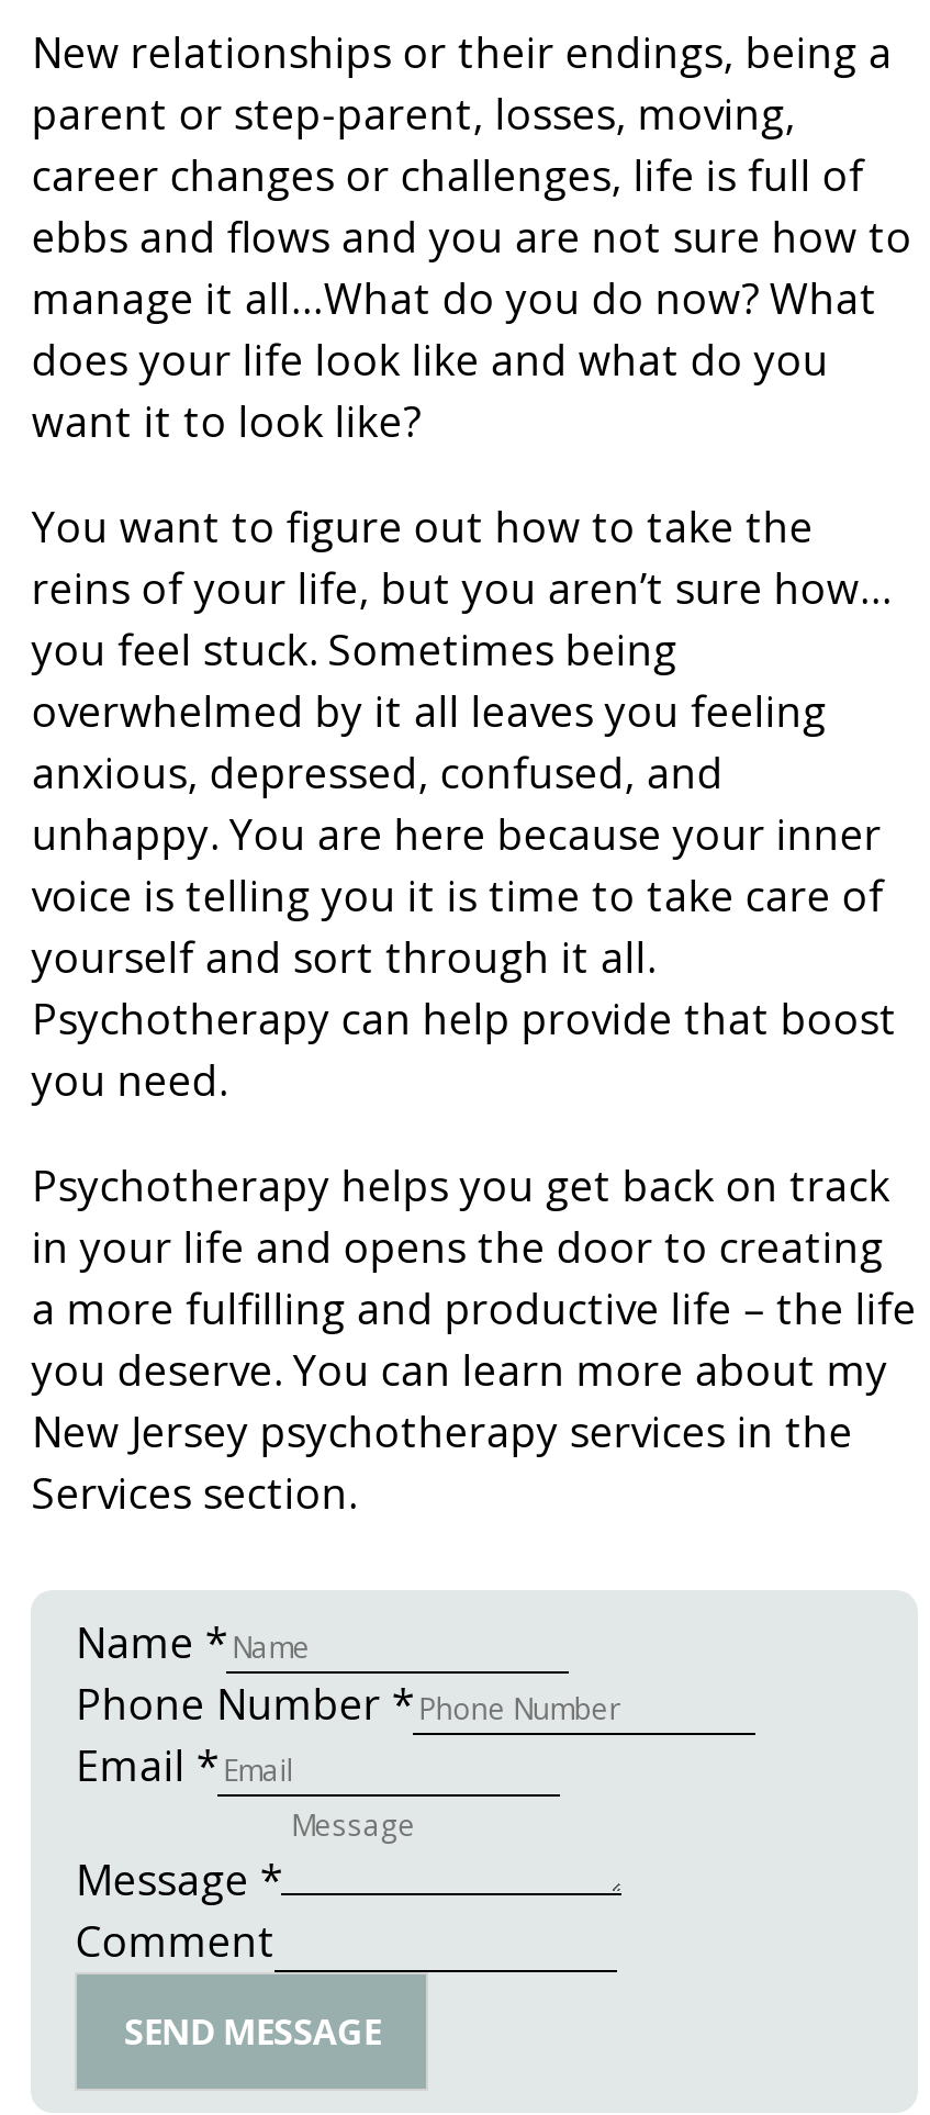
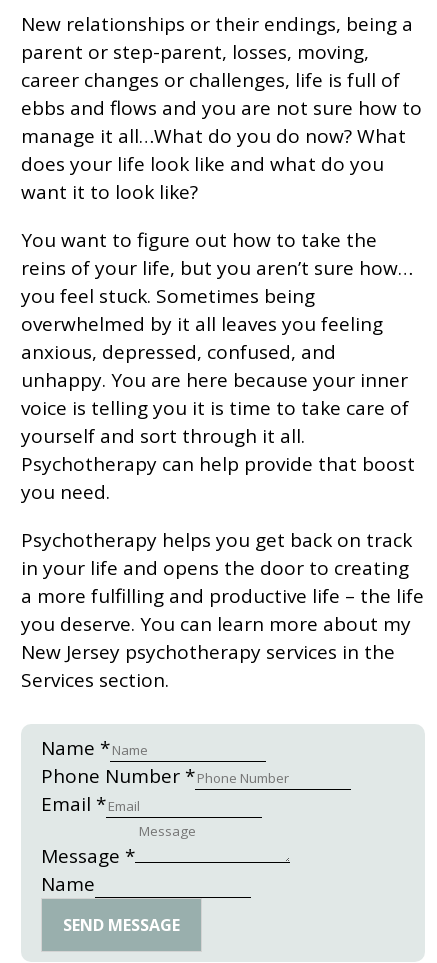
- Comment
+ Name
